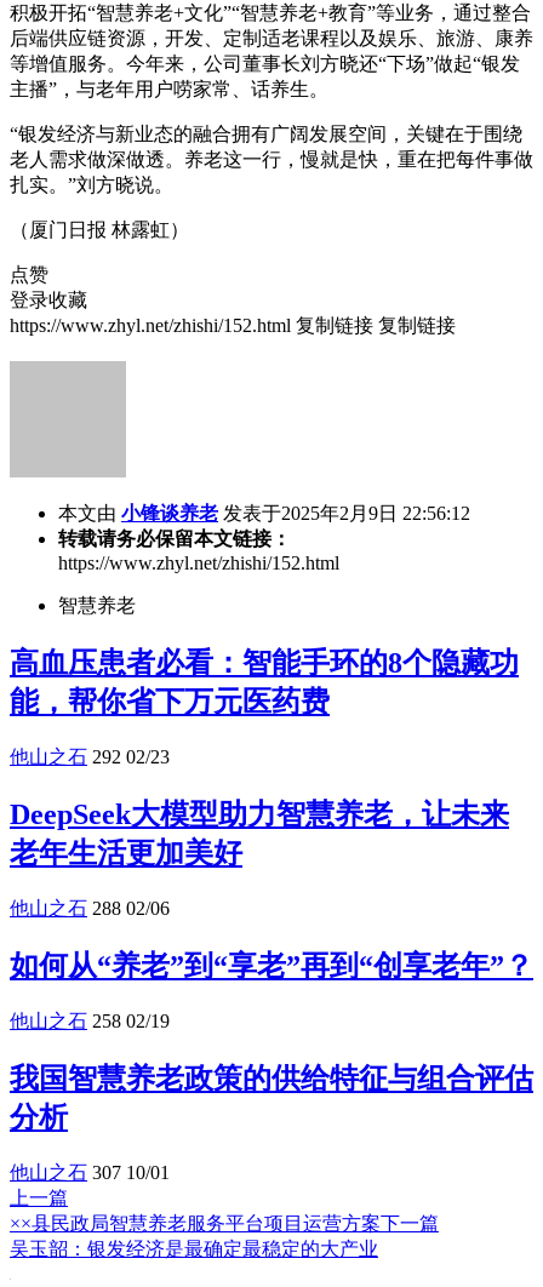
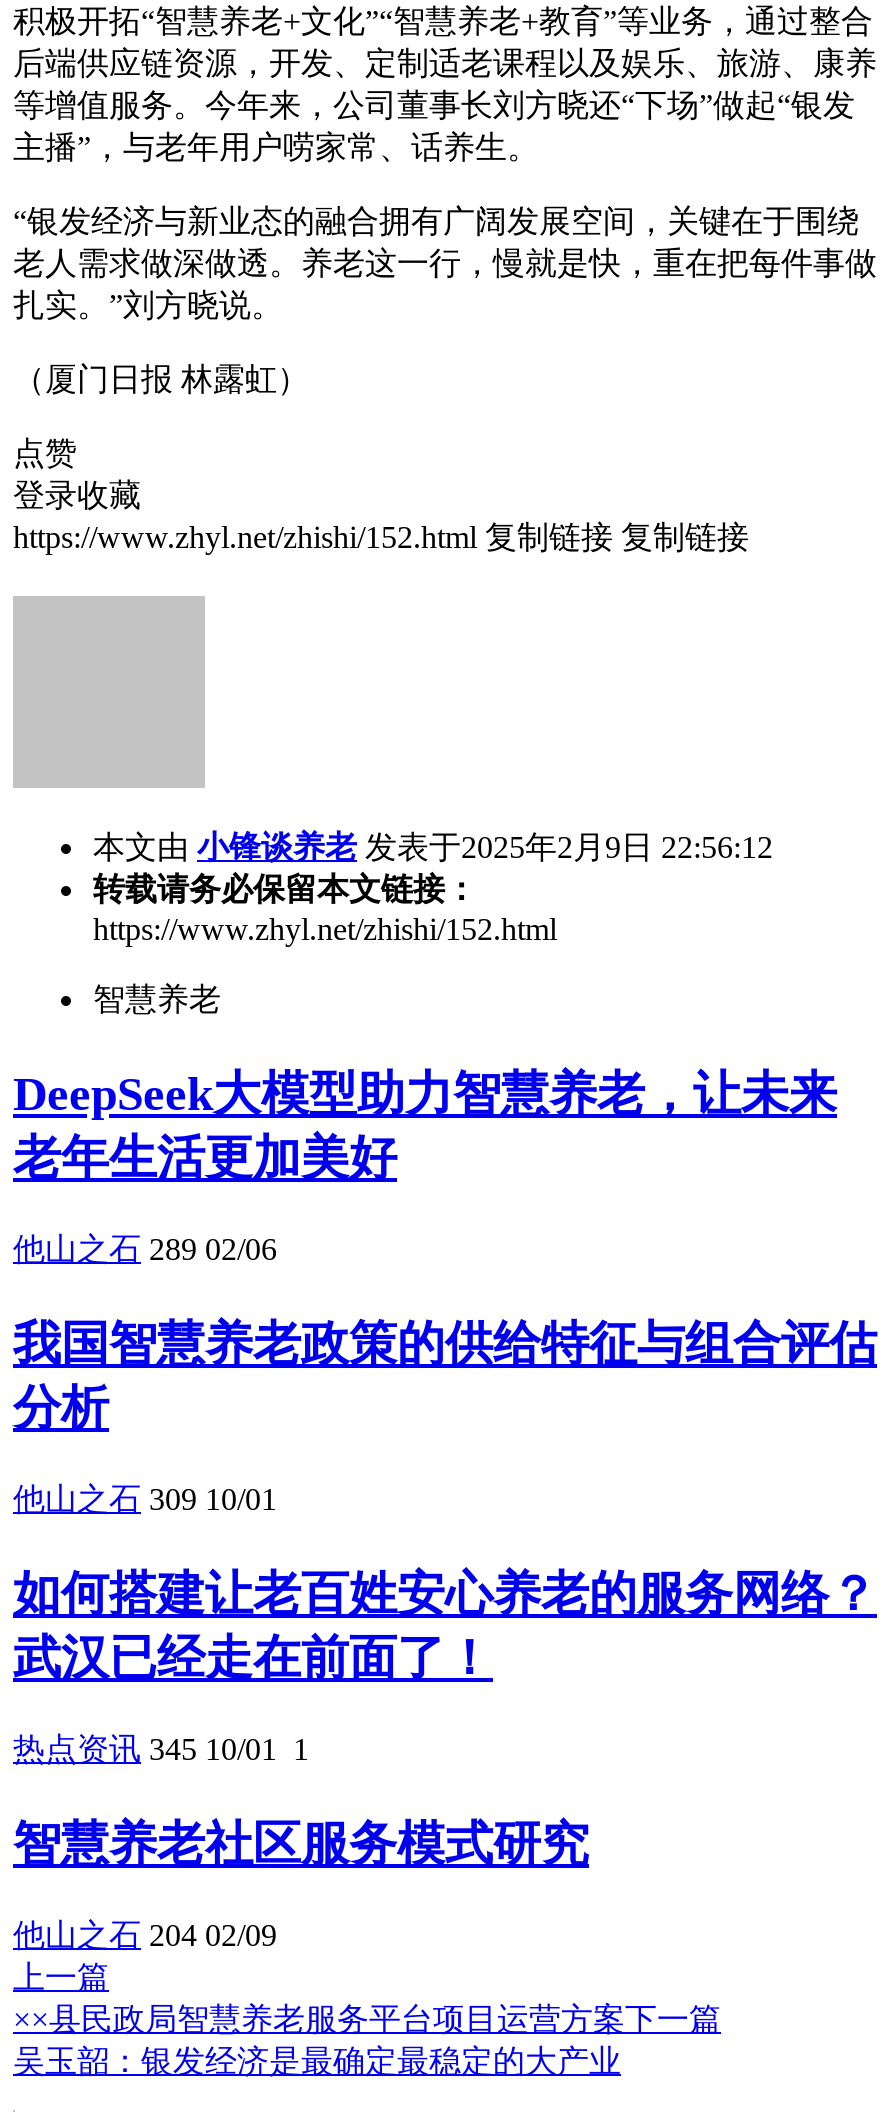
- 高血压患者必看：智能手环的8个隐藏功
- 能，帮你省下万元医药费
- 他山之石 292 02/23

moved up: DeepSeek大模型助力智慧养老，让未来 | 老年生活更加美好

- 他山之石 288 02/06
- 如何从“养老”到“享老”再到“创享老年”？
- 他山之石 258 02/19
+ 他山之石 289 02/06

moved up: 我国智慧养老政策的供给特征与组合评估 | 分析

- 他山之石 307 10/01
+ 他山之石 309 10/01
+ 如何搭建让老百姓安心养老的服务网络？
+ 武汉已经走在前面了！
+ 热点资讯 345 10/01 1
+ 智慧养老社区服务模式研究
+ 他山之石 204 02/09
